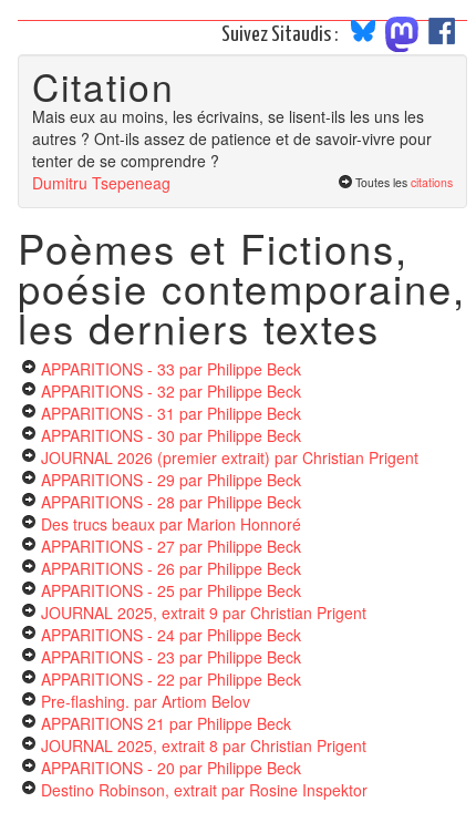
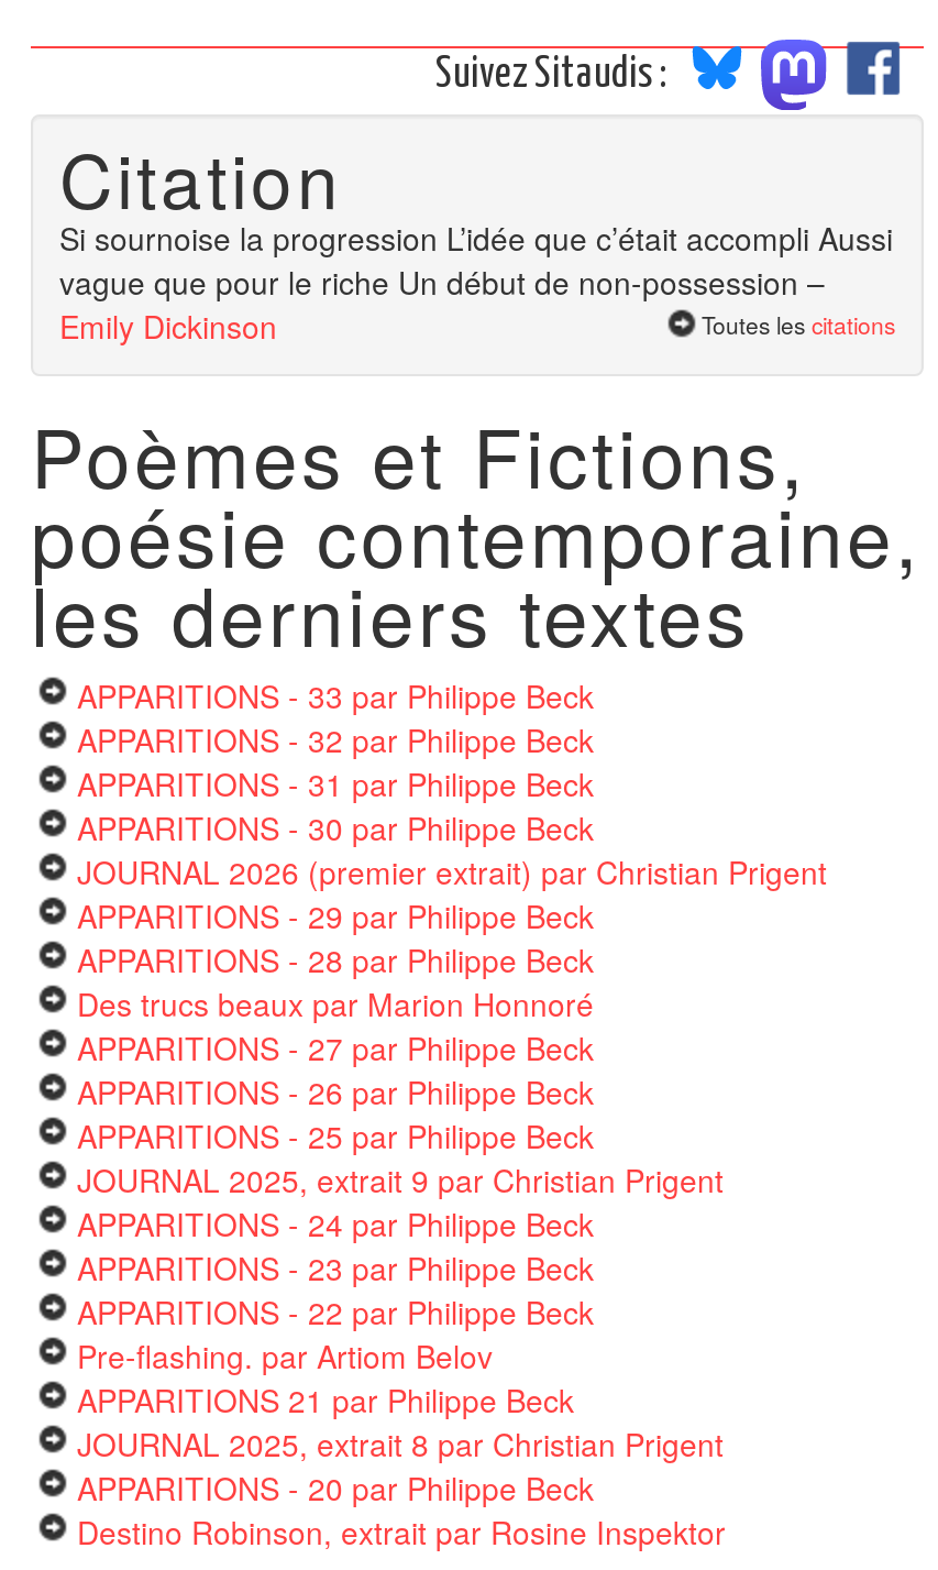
- Mais eux au moins, les écrivains, se lisent-ils les uns les
- autres ? Ont-ils assez de patience et de savoir-vivre pour
- tenter de se comprendre ?
- Dumitru Tsepeneag
+ Si sournoise la progression L’idée que c’était accompli Aussi
+ vague que pour le riche Un début de non-possession –
+ Emily Dickinson
